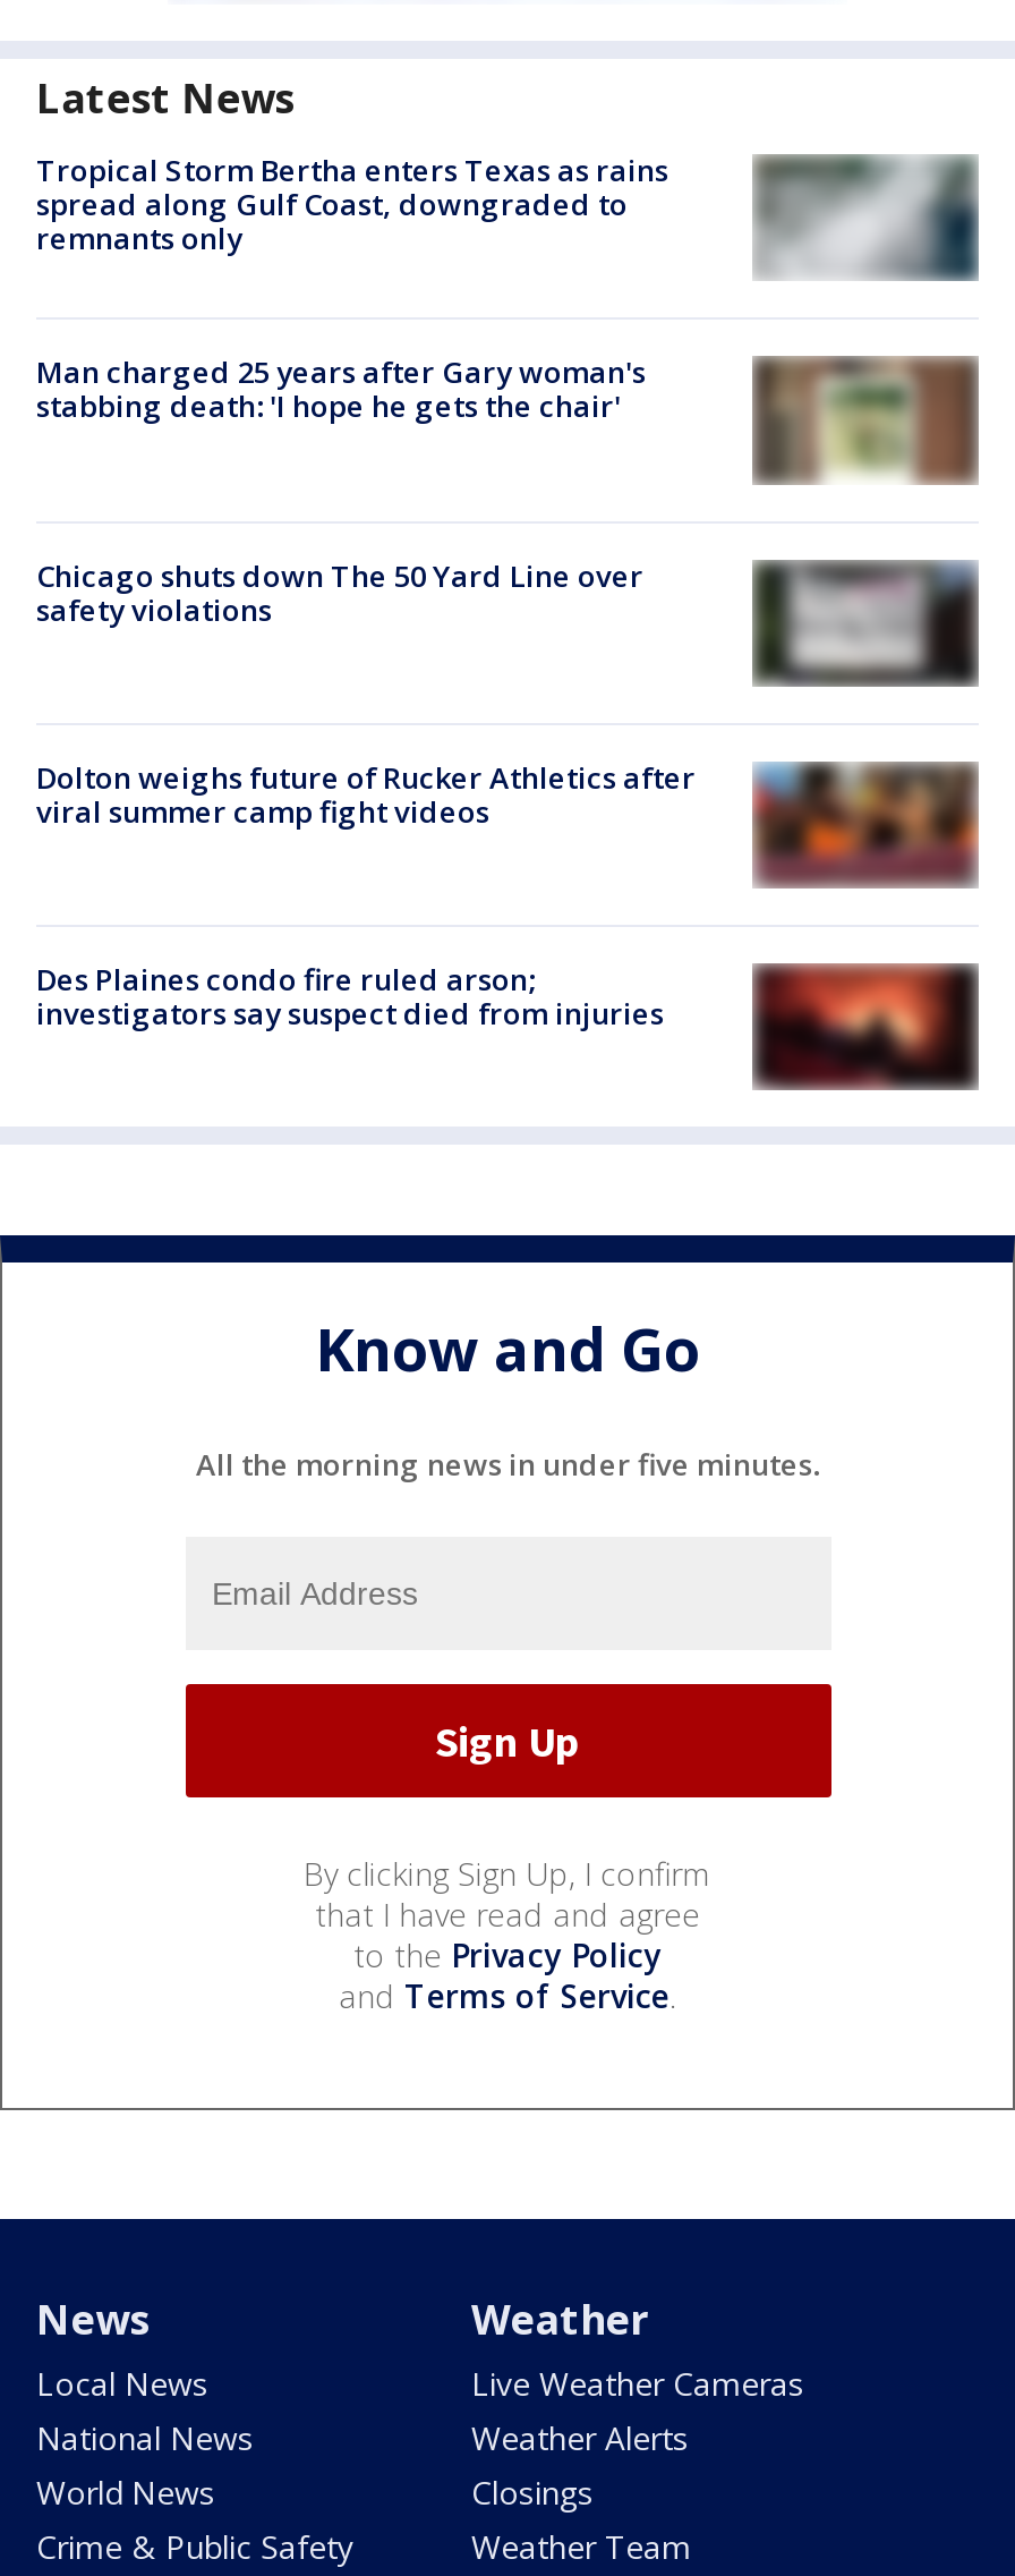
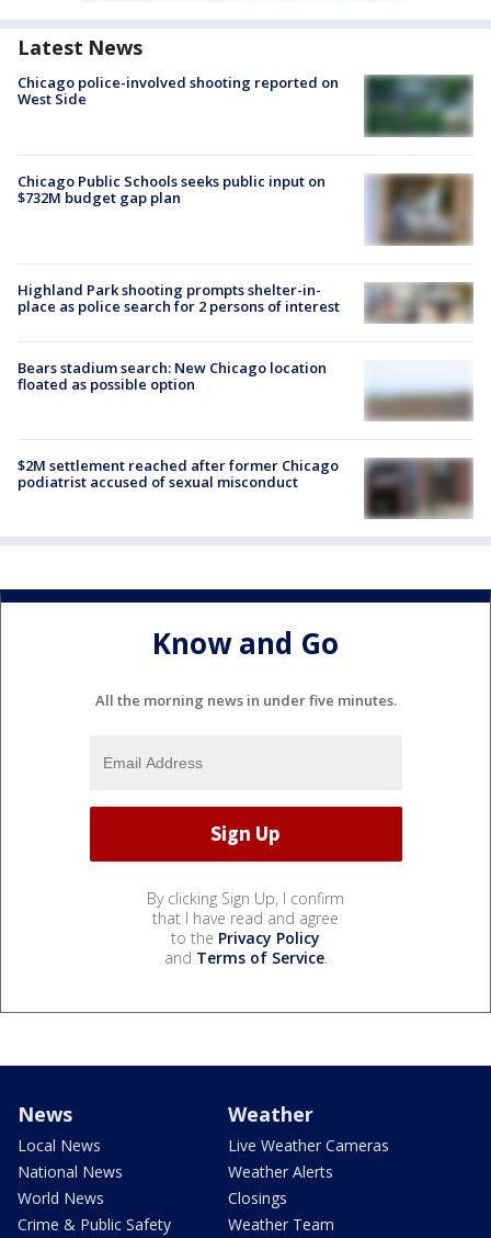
- [image]
- Tropical Storm Bertha enters Texas as rains
- spread along Gulf Coast, downgraded to
- remnants only
+ [image]
+ Chicago police-involved shooting reported on
+ West Side

- Man charged 25 years after Gary woman's
- stabbing death: 'I hope he gets the chair'
+ Chicago Public Schools seeks public input on
+ $732M budget gap plan

- [image]
+ [image]

- Chicago shuts down The 50 Yard Line over
- safety violations
+ Highland Park shooting prompts shelter-in-
+ place as police search for 2 persons of interest

- [image]
+ [image]

- [image]
- Dolton weighs future of Rucker Athletics after
- viral summer camp fight videos
+ [image]
+ Bears stadium search: New Chicago location
+ floated as possible option

- Des Plaines condo fire ruled arson;
- investigators say suspect died from injuries
+ $2M settlement reached after former Chicago
+ podiatrist accused of sexual misconduct

- [image]
+ [image]
